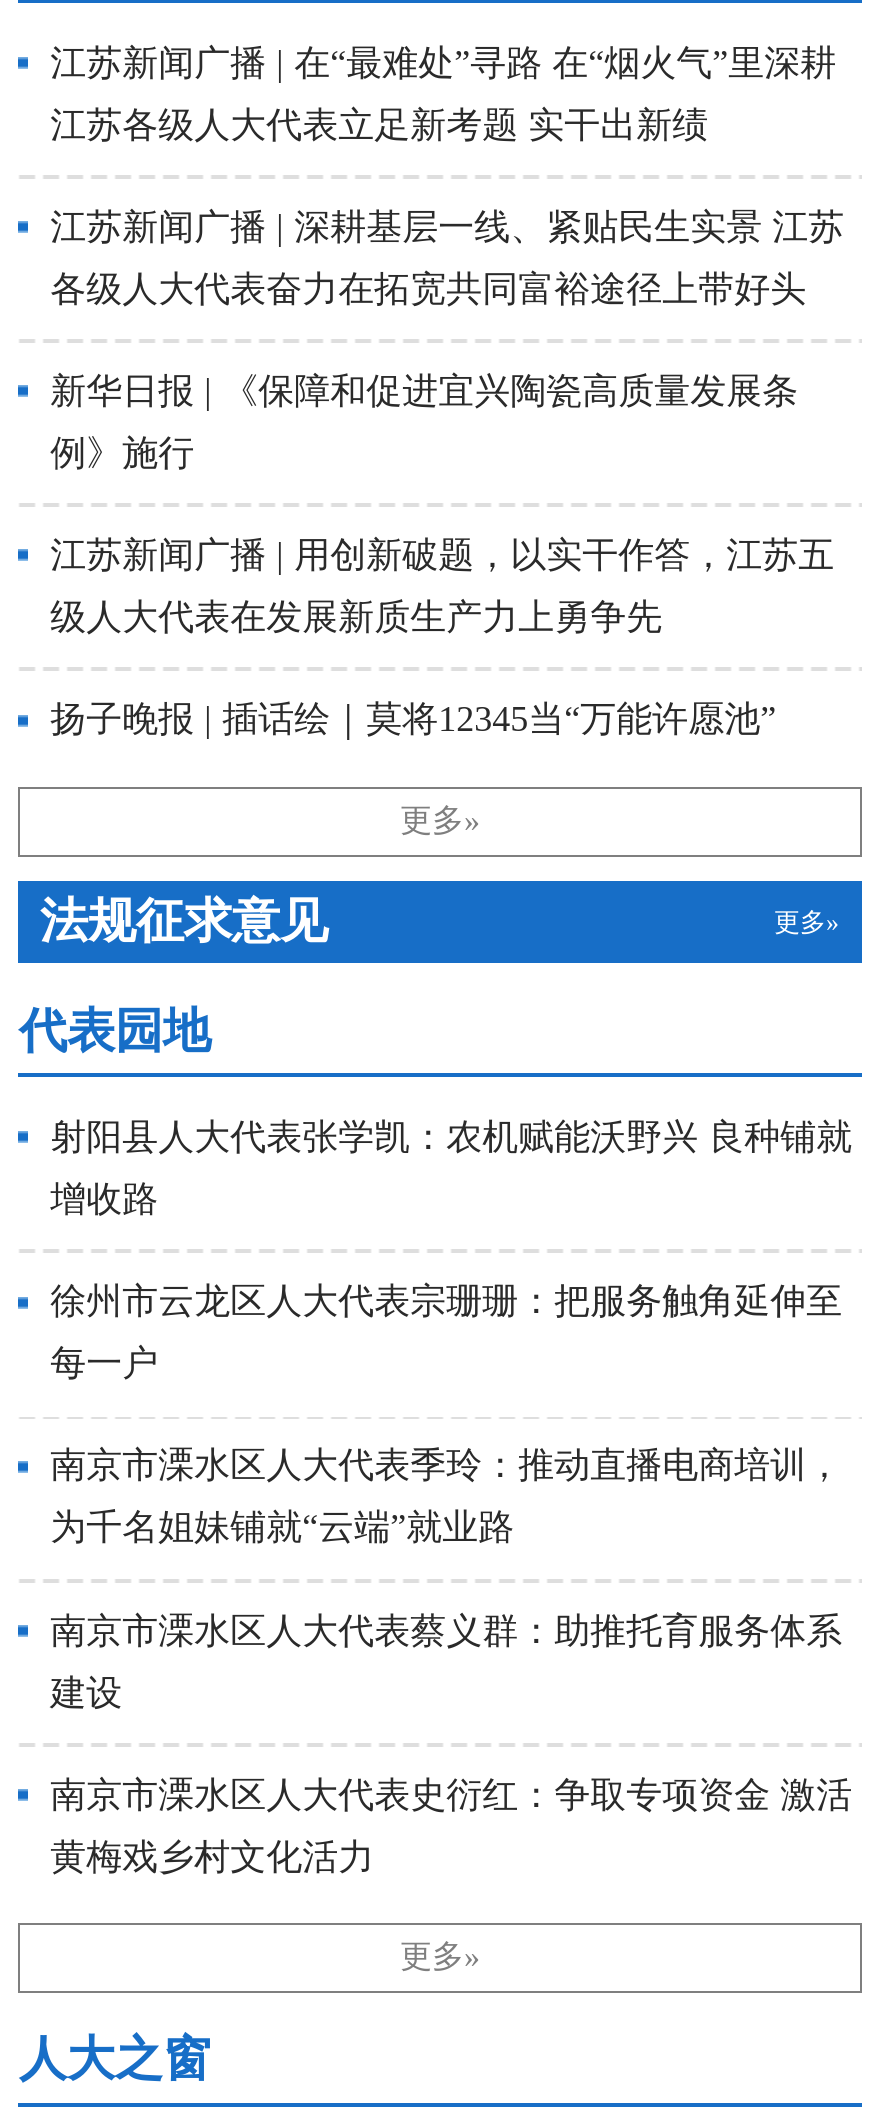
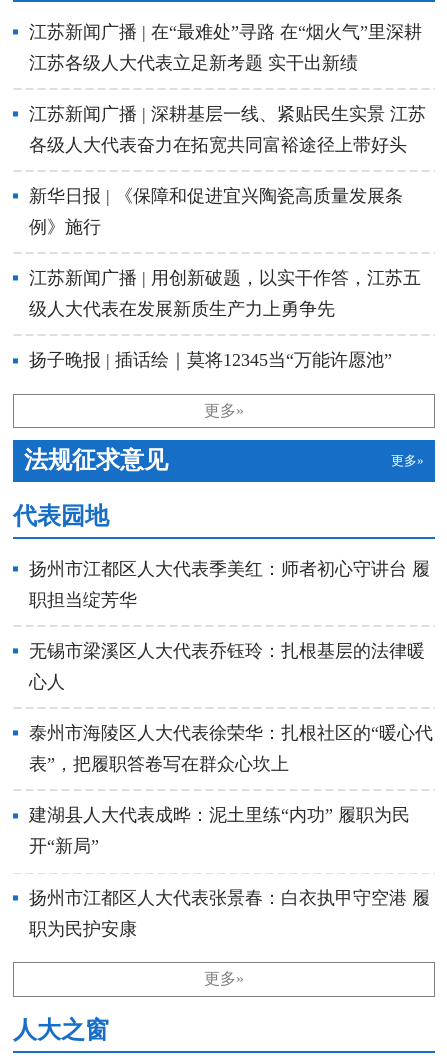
- 射阳县人大代表张学凯：农机赋能沃野兴 良种铺就
+ 扬州市江都区人大代表季美红：师者初心守讲台 履

- 增收路
+ 职担当绽芳华

- 徐州市云龙区人大代表宗珊珊：把服务触角延伸至
+ 无锡市梁溪区人大代表乔钰玲：扎根基层的法律暖

- 每一户
+ 心人

- 南京市溧水区人大代表季玲：推动直播电商培训，
+ 泰州市海陵区人大代表徐荣华：扎根社区的“暖心代

- 为千名姐妹铺就“云端”就业路
+ 表”，把履职答卷写在群众心坎上

- 南京市溧水区人大代表蔡义群：助推托育服务体系
+ 建湖县人大代表成晔：泥土里练“内功” 履职为民

- 建设
+ 开“新局”

- 南京市溧水区人大代表史衍红：争取专项资金 激活
+ 扬州市江都区人大代表张景春：白衣执甲守空港 履

- 黄梅戏乡村文化活力
+ 职为民护安康
